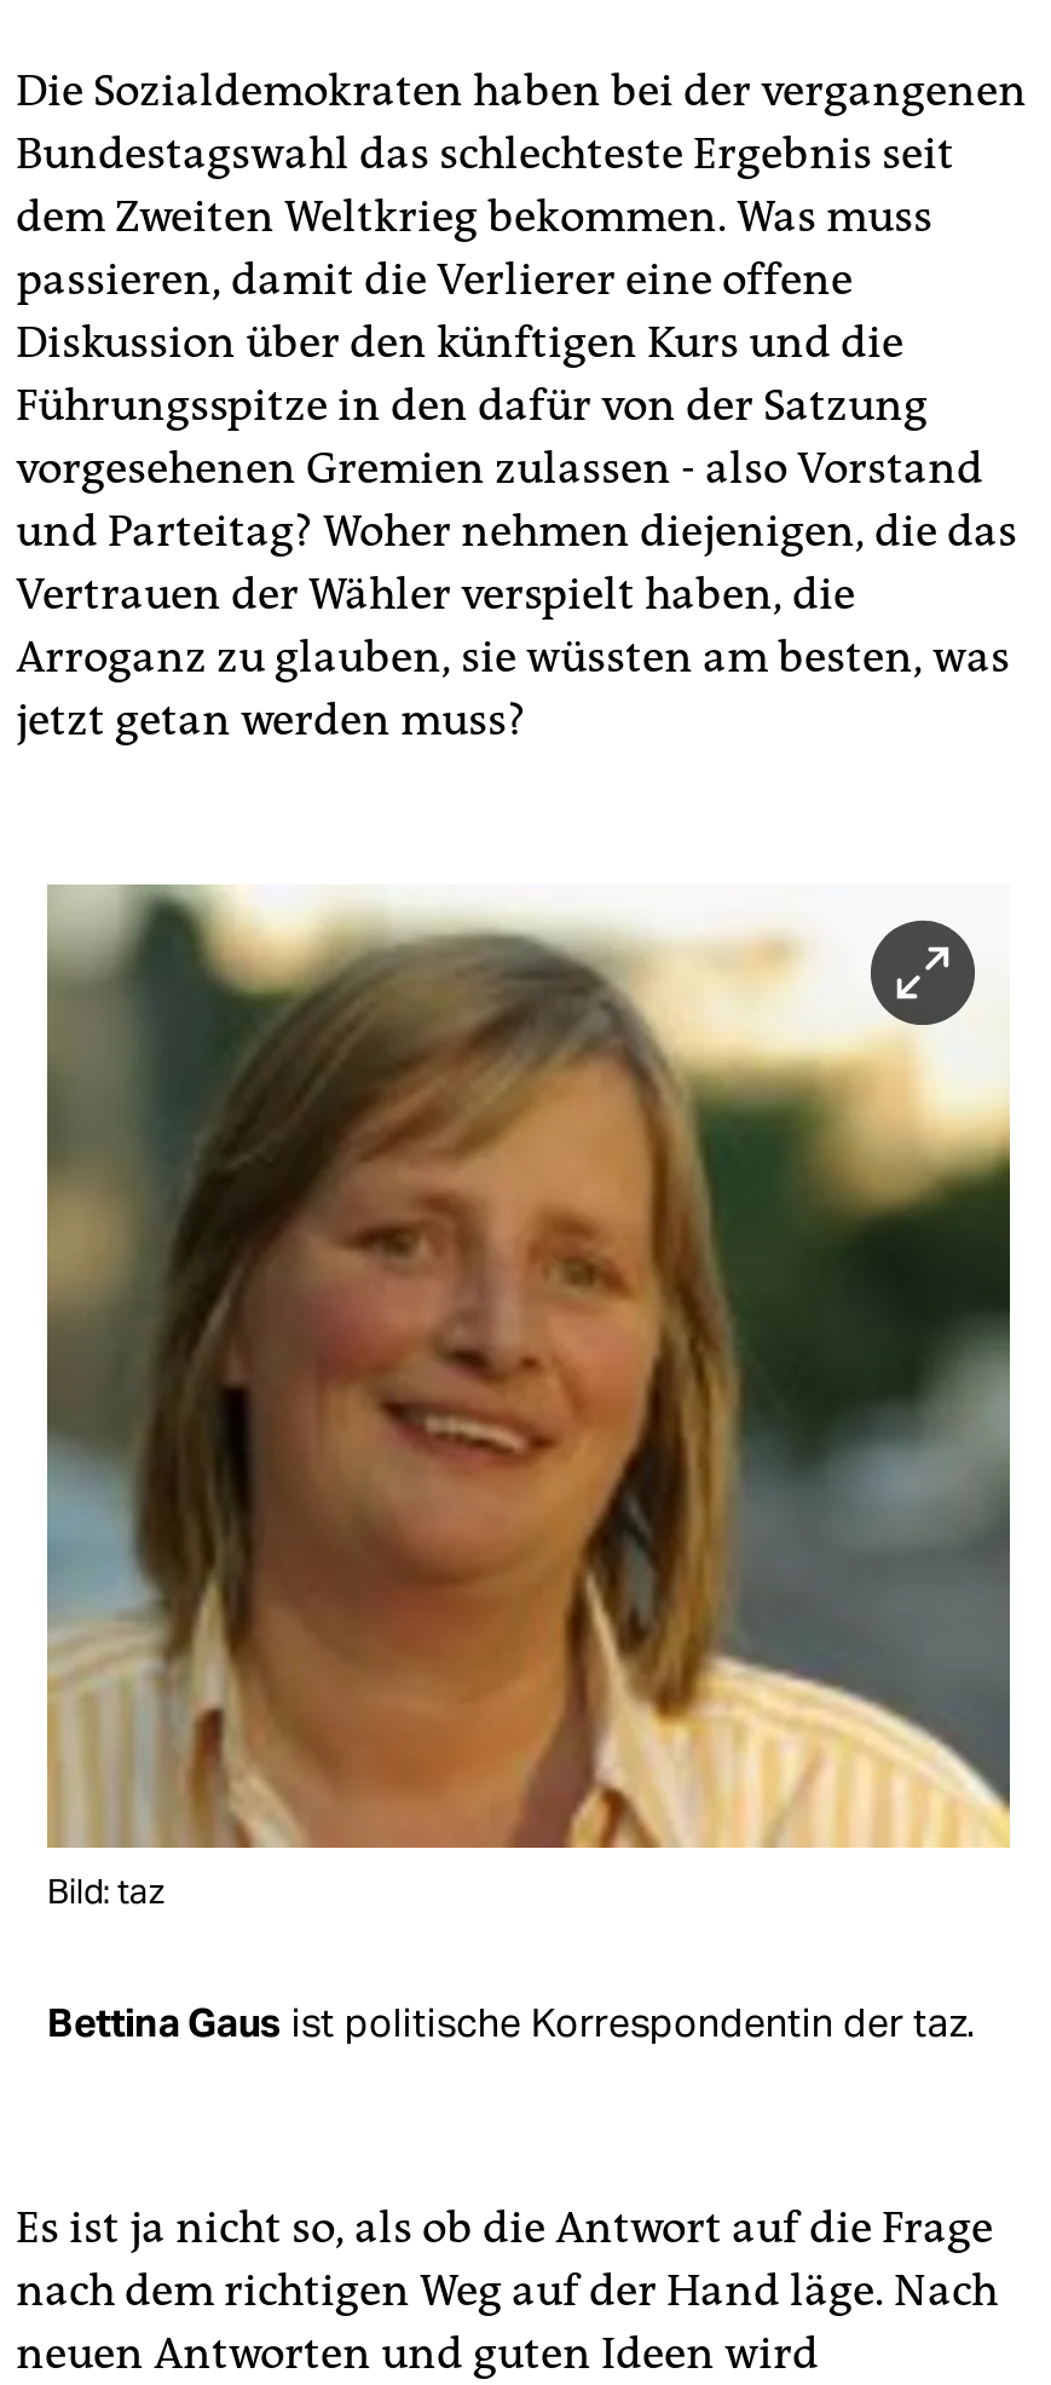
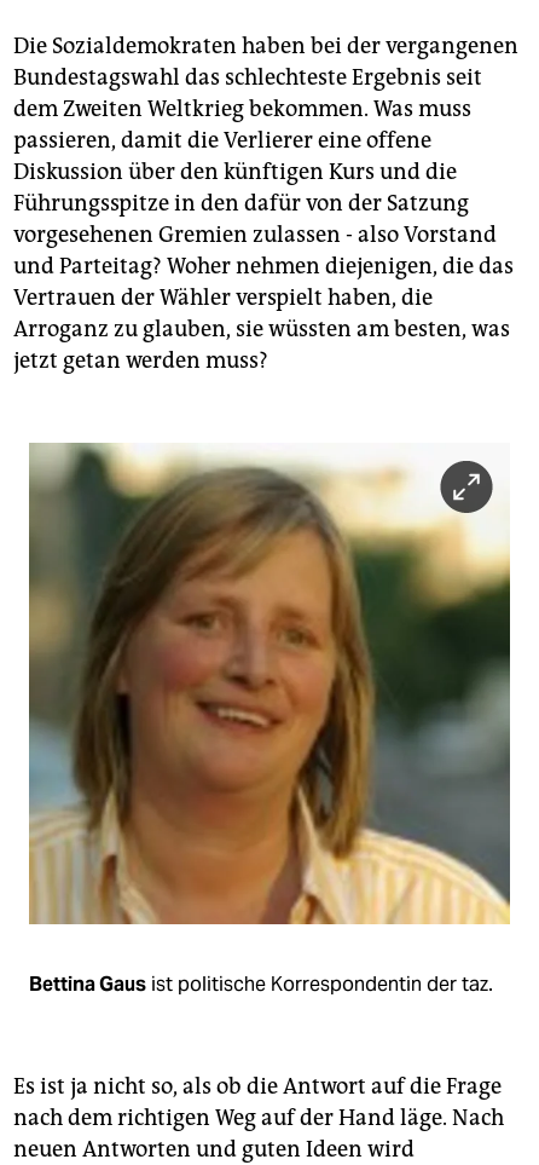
- Bild: taz
